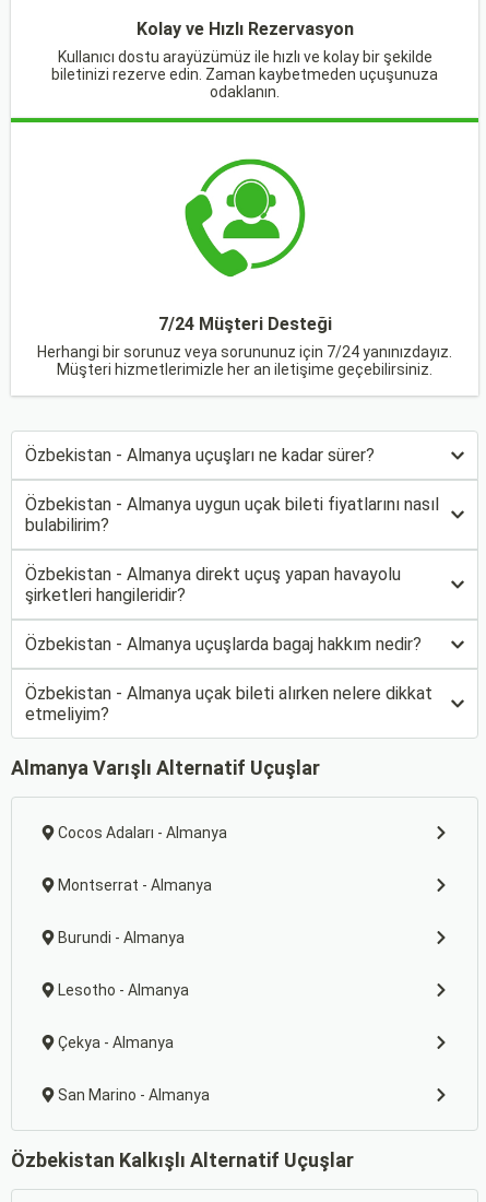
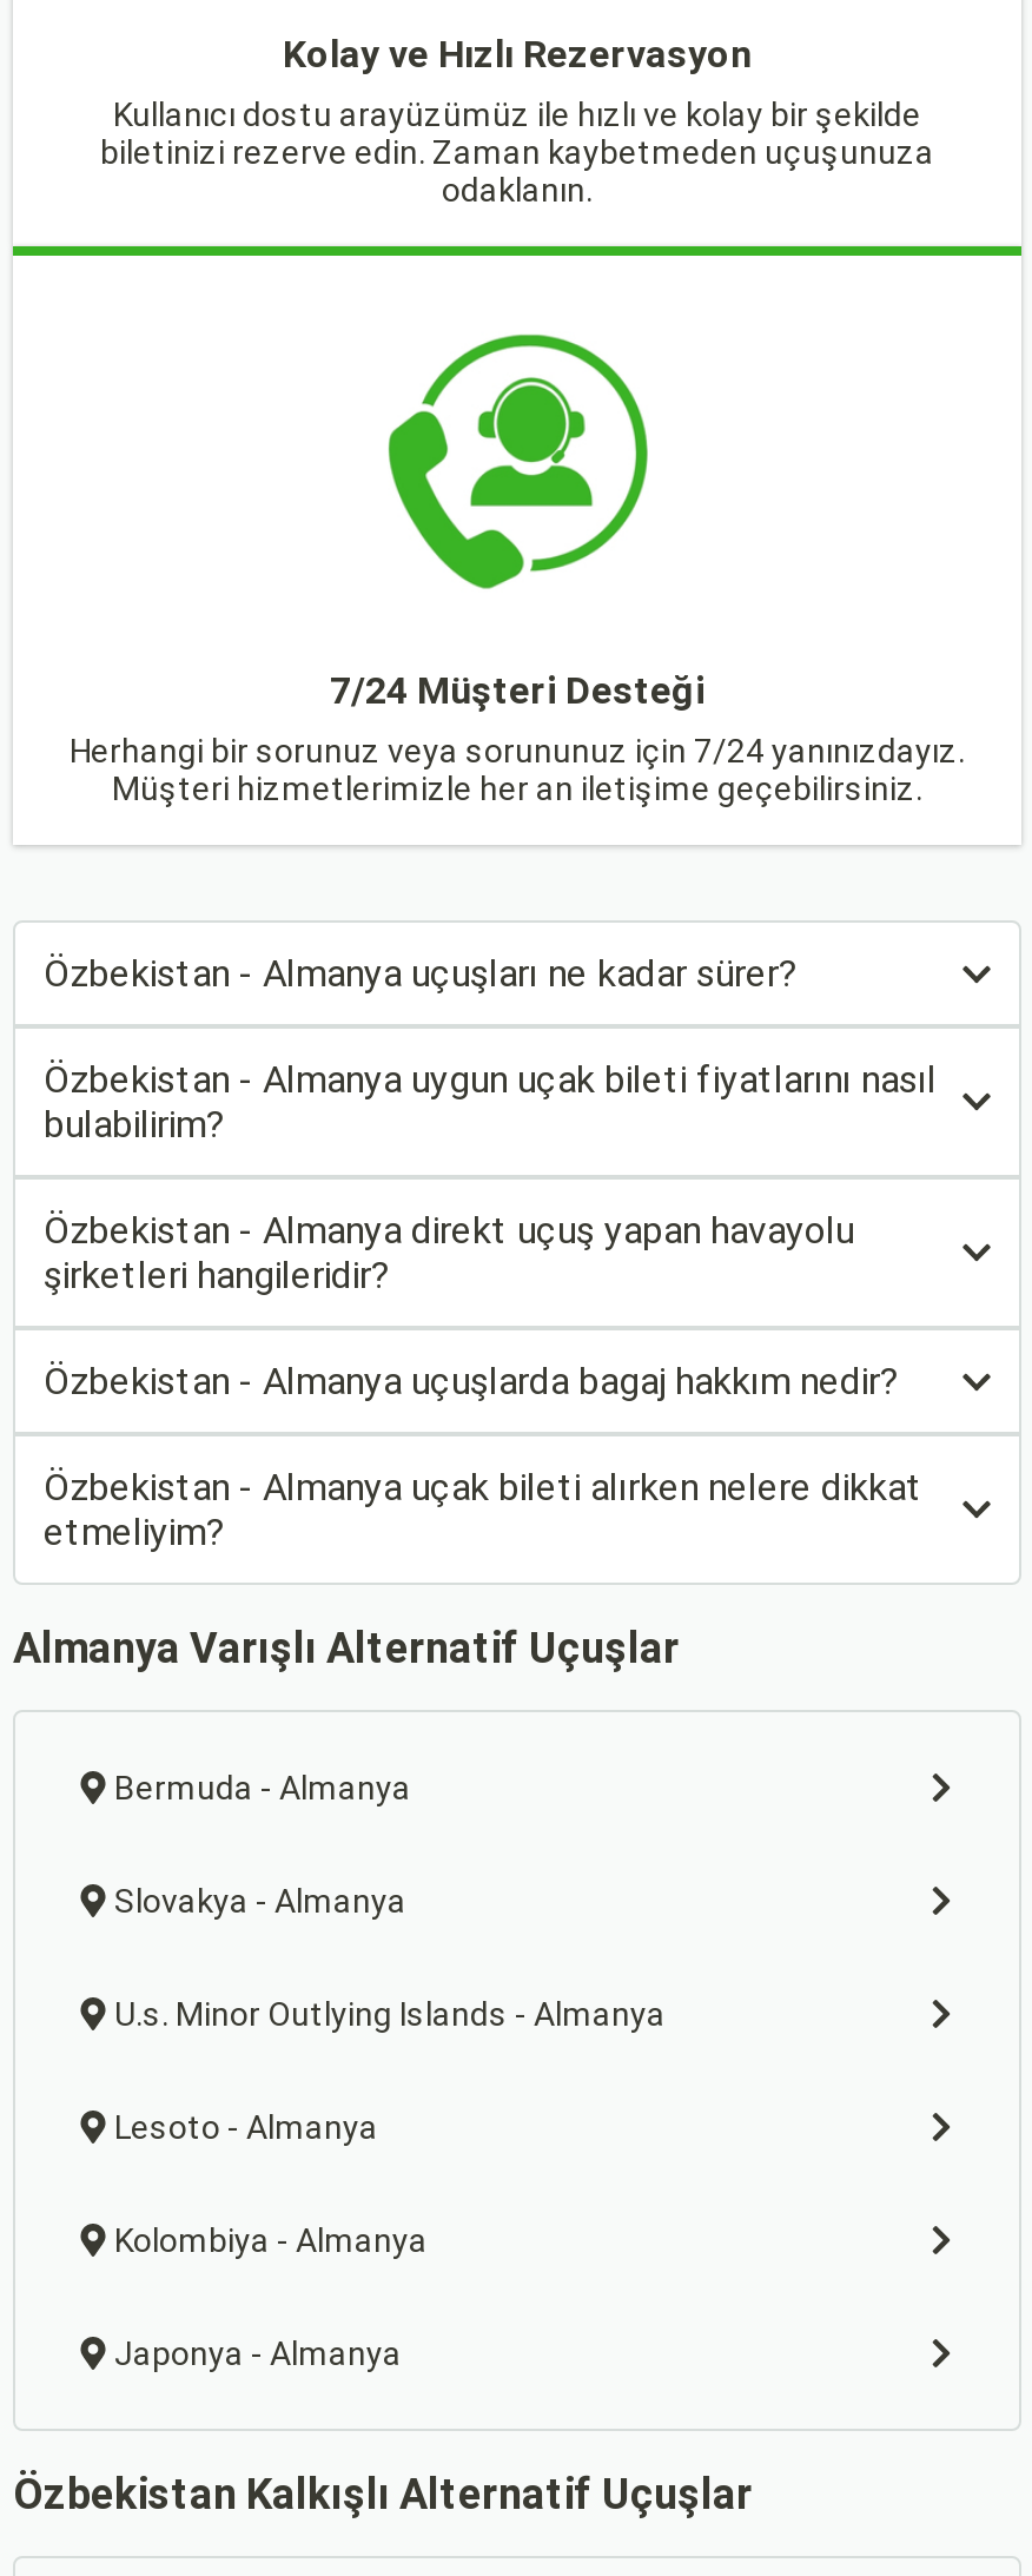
- Cocos Adaları - Almanya
+ Bermuda - Almanya

- Montserrat - Almanya
+ Slovakya - Almanya

- Burundi - Almanya
+ U.s. Minor Outlying Islands - Almanya

- Lesotho - Almanya
+ Lesoto - Almanya

- Çekya - Almanya
+ Kolombiya - Almanya

- San Marino - Almanya
+ Japonya - Almanya
